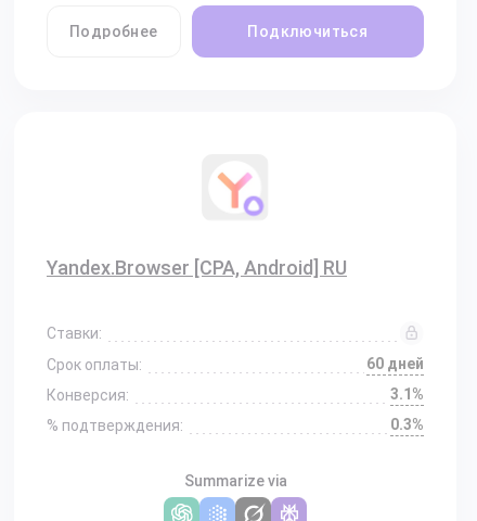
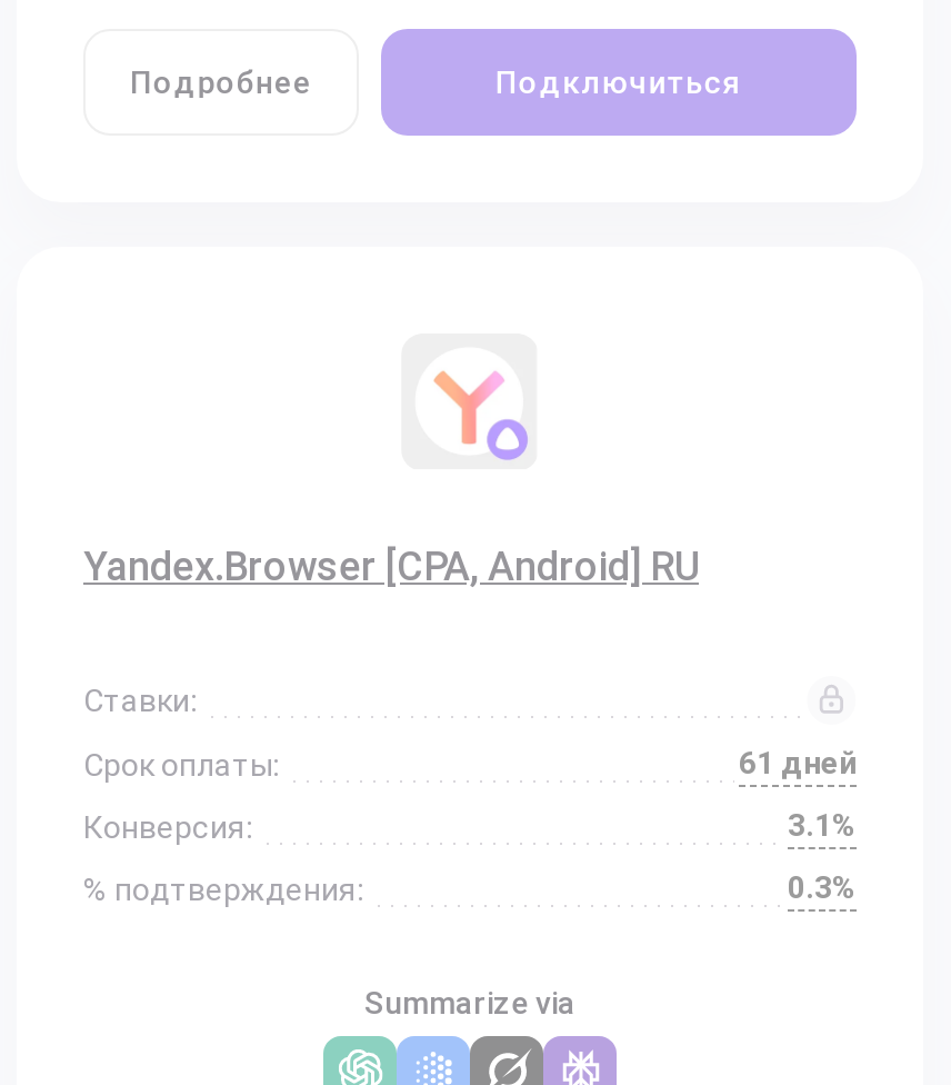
- 60 дней
+ 61 дней
